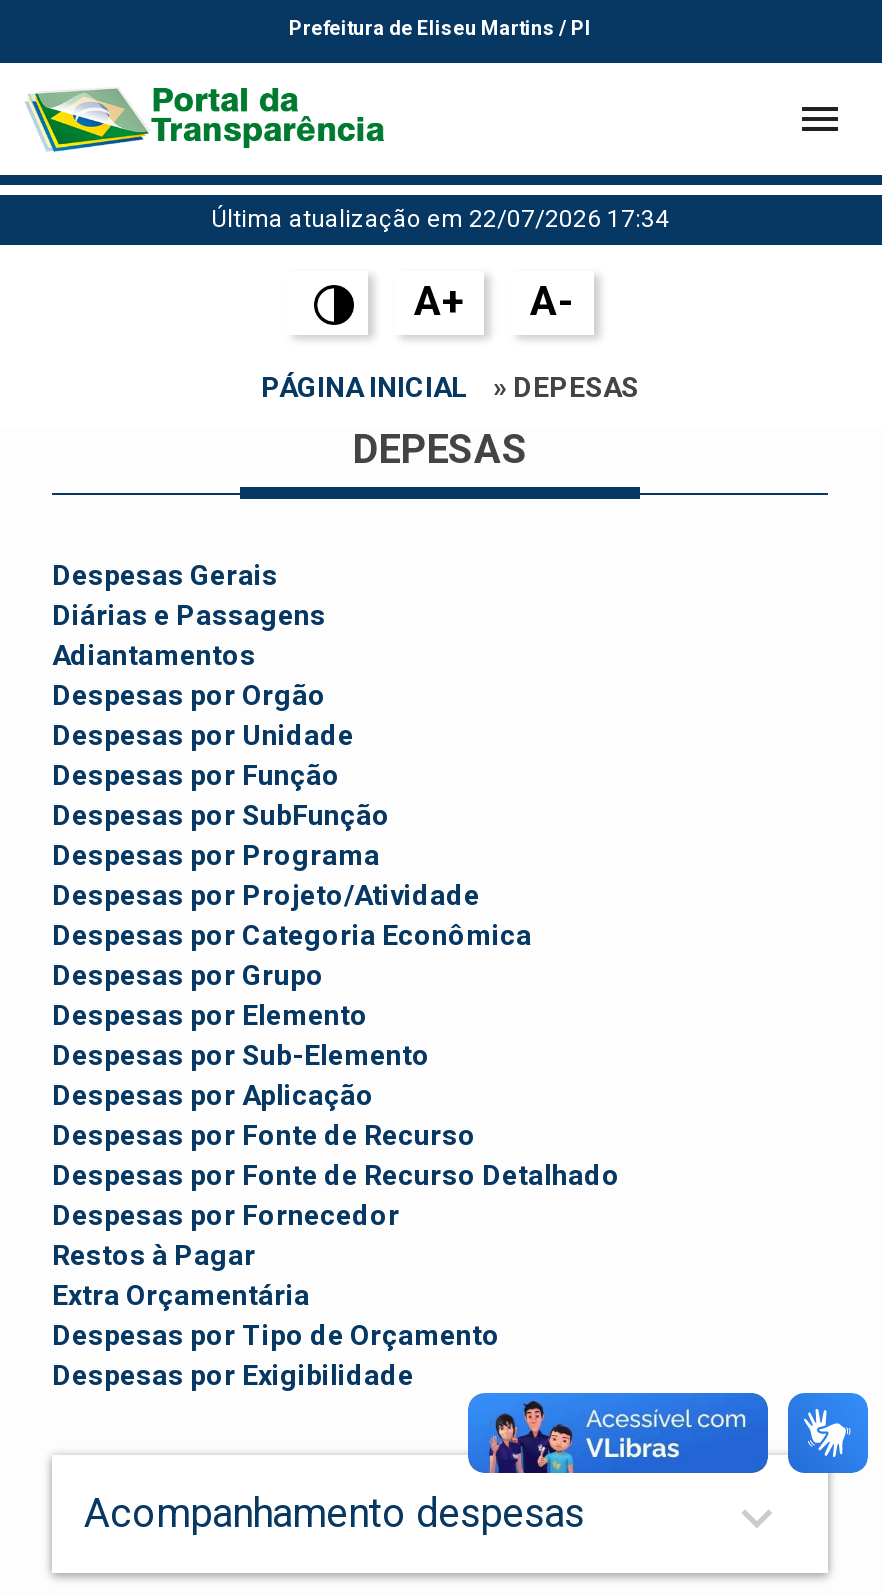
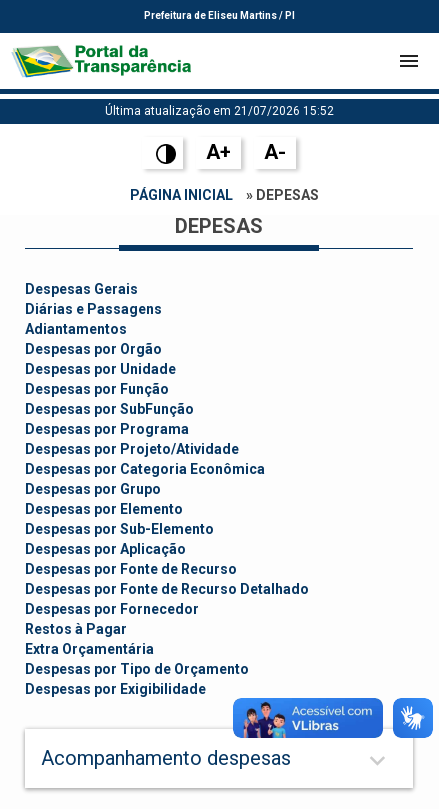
- Última atualização em 22/07/2026 17:34
+ Última atualização em 21/07/2026 15:52
